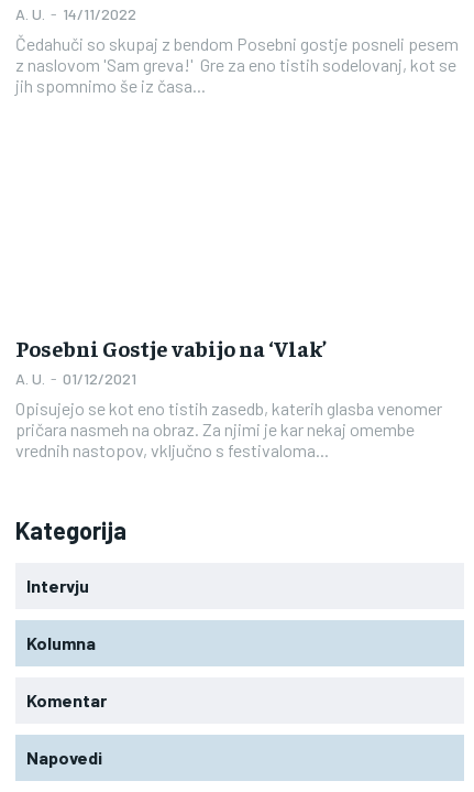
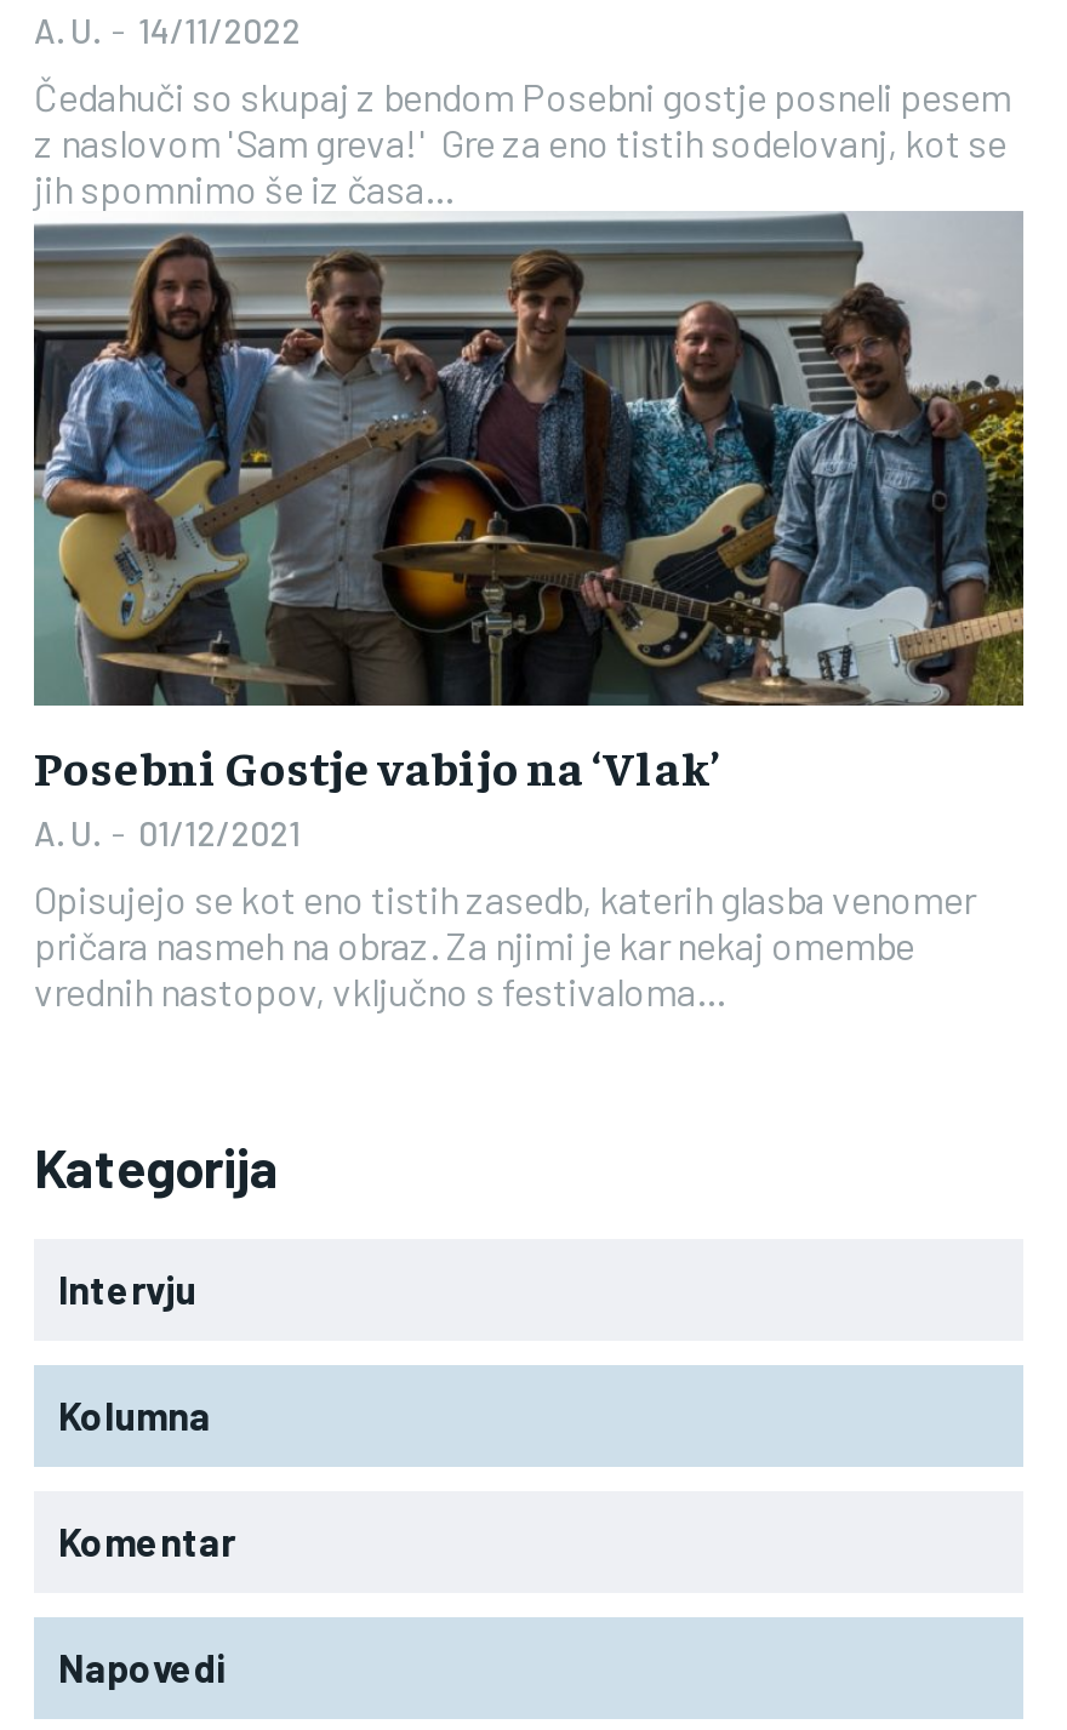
+ [image]
